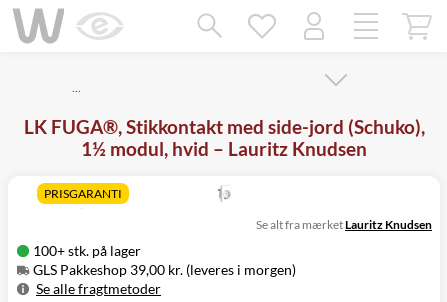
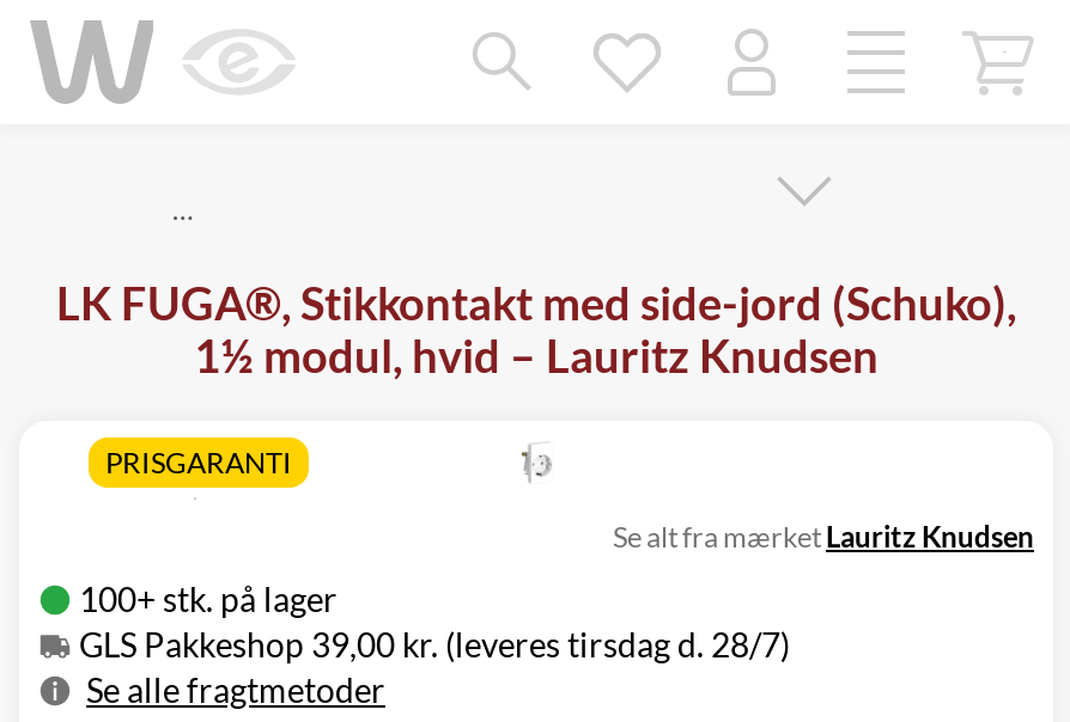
- GLS Pakkeshop 39,00 kr. (leveres i morgen)
+ GLS Pakkeshop 39,00 kr. (leveres tirsdag d. 28/7)
